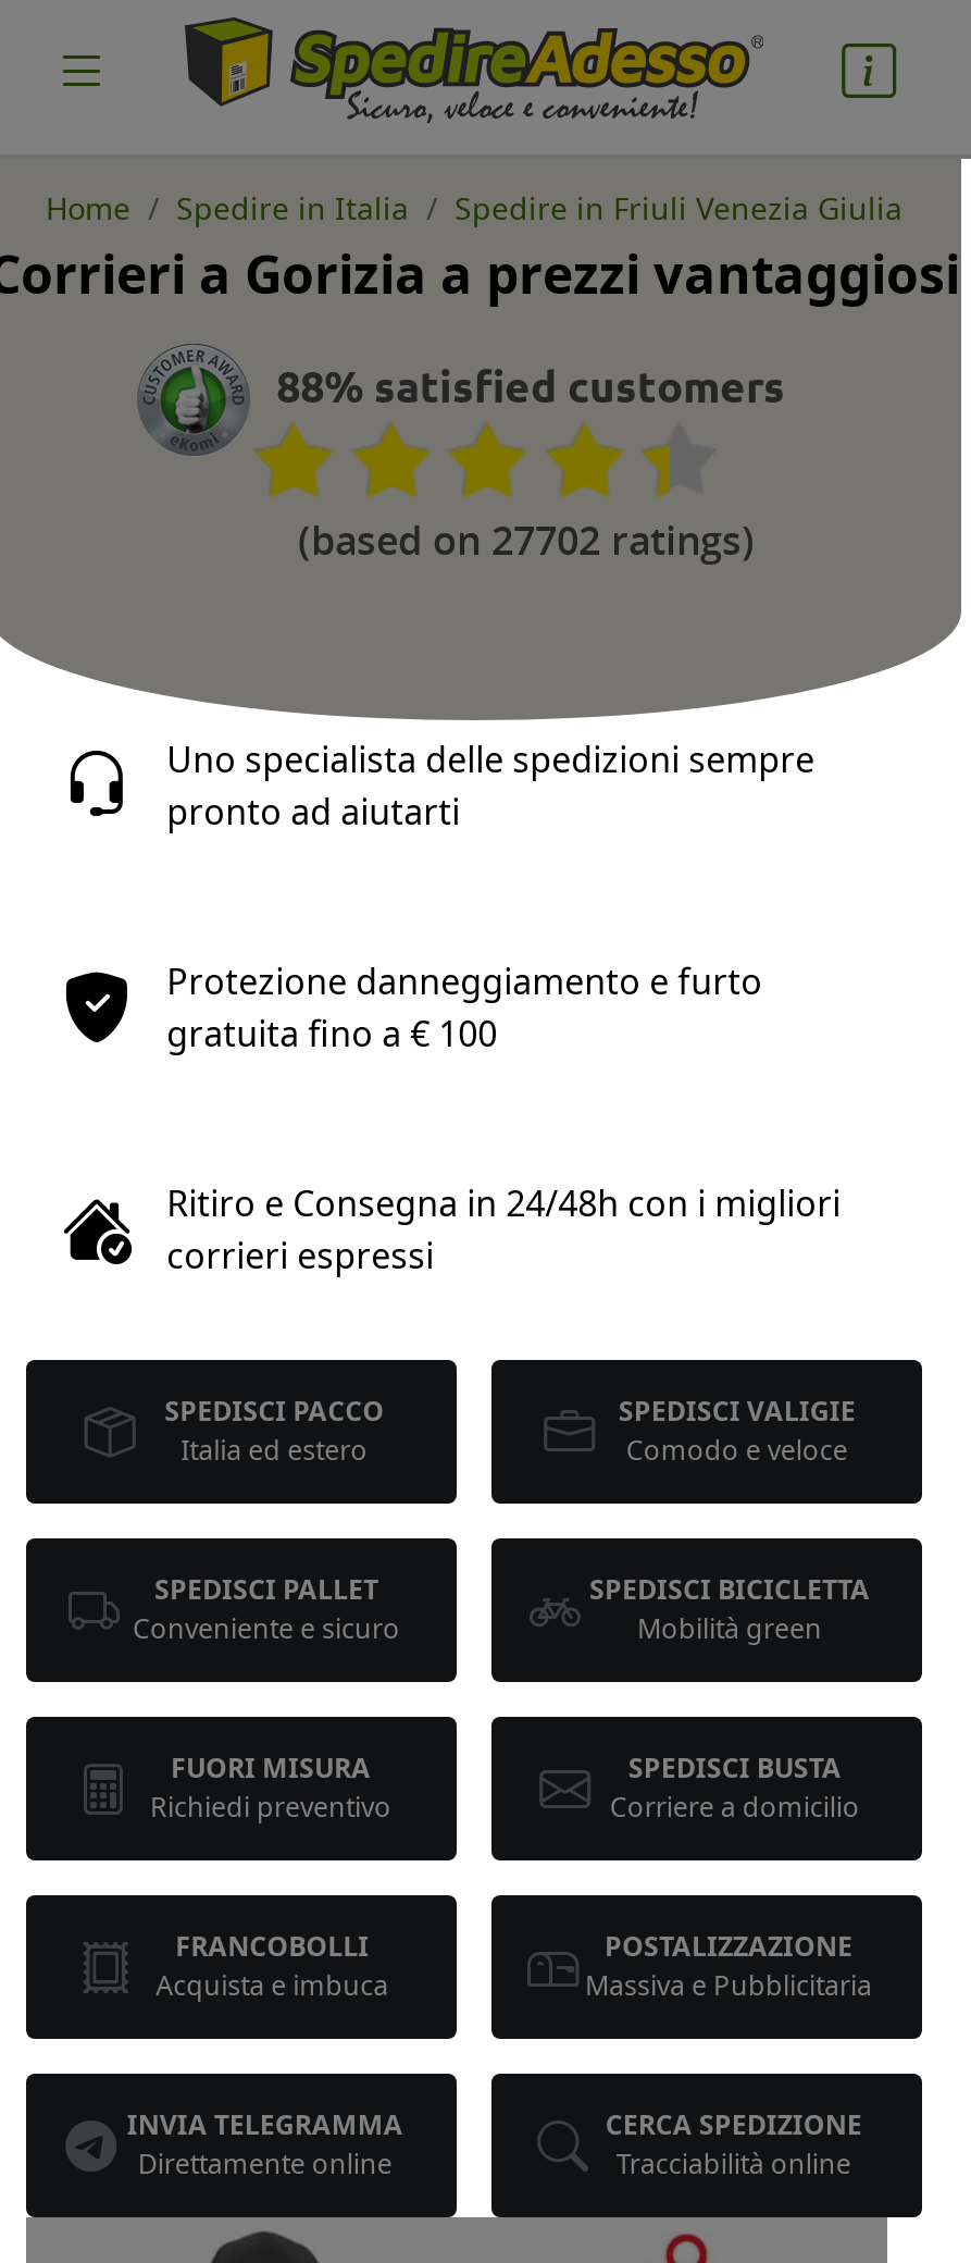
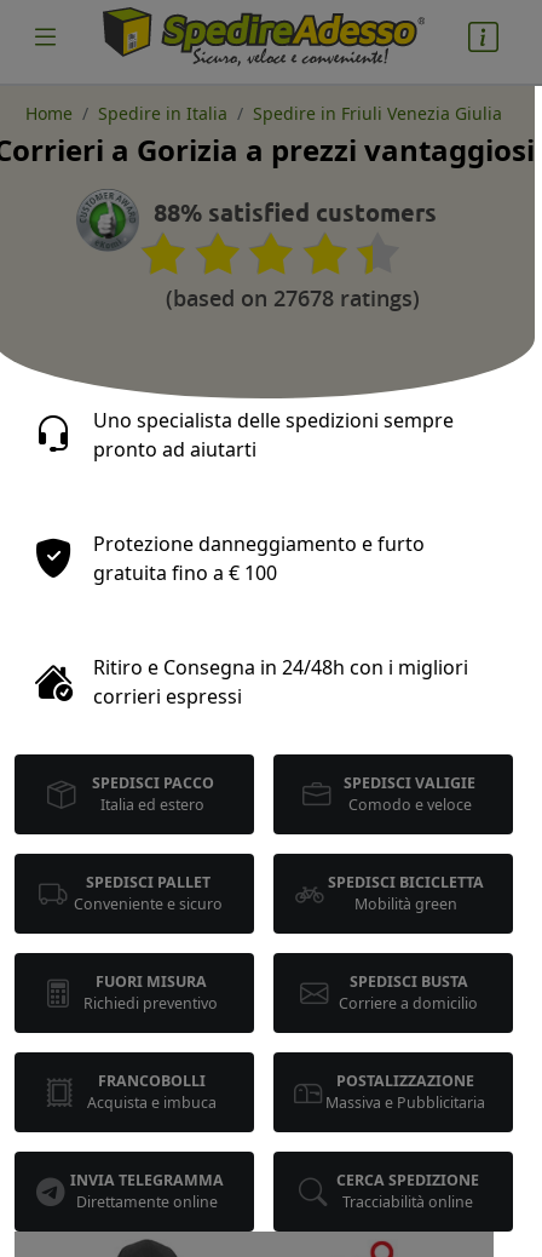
- (based on 27702 ratings)
+ (based on 27678 ratings)
